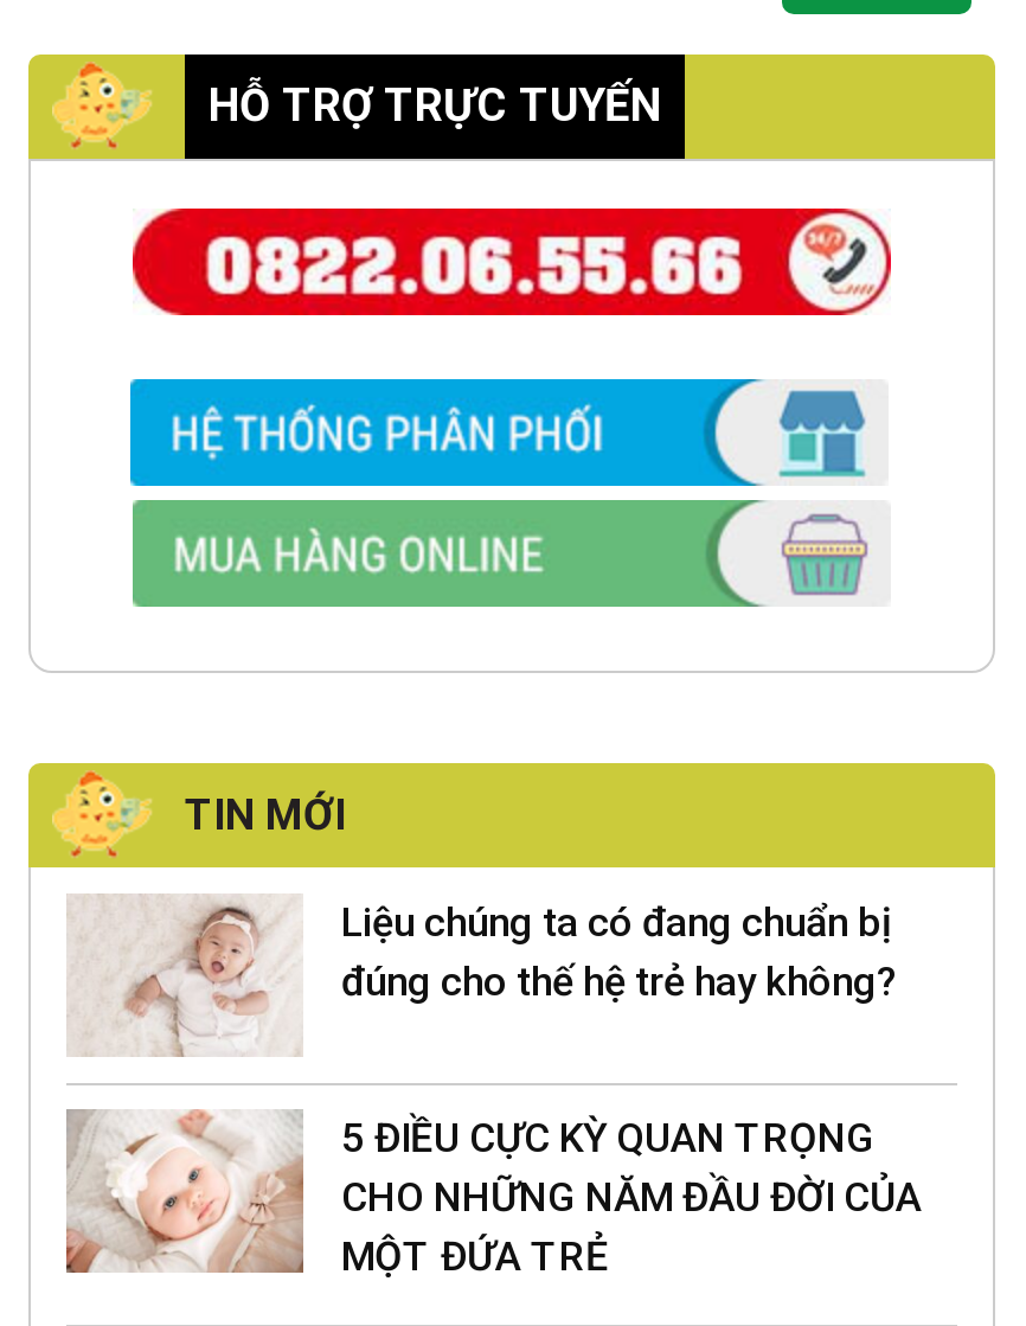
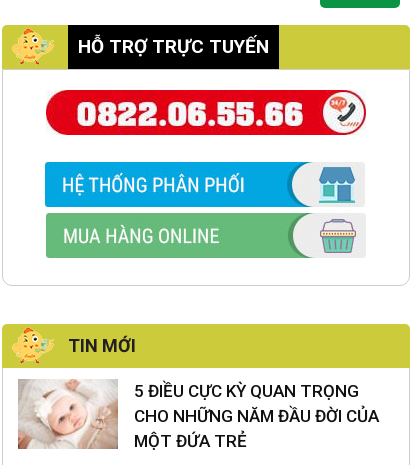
- [image]
- Liệu chúng ta có đang chuẩn bị
- đúng cho thế hệ trẻ hay không?
